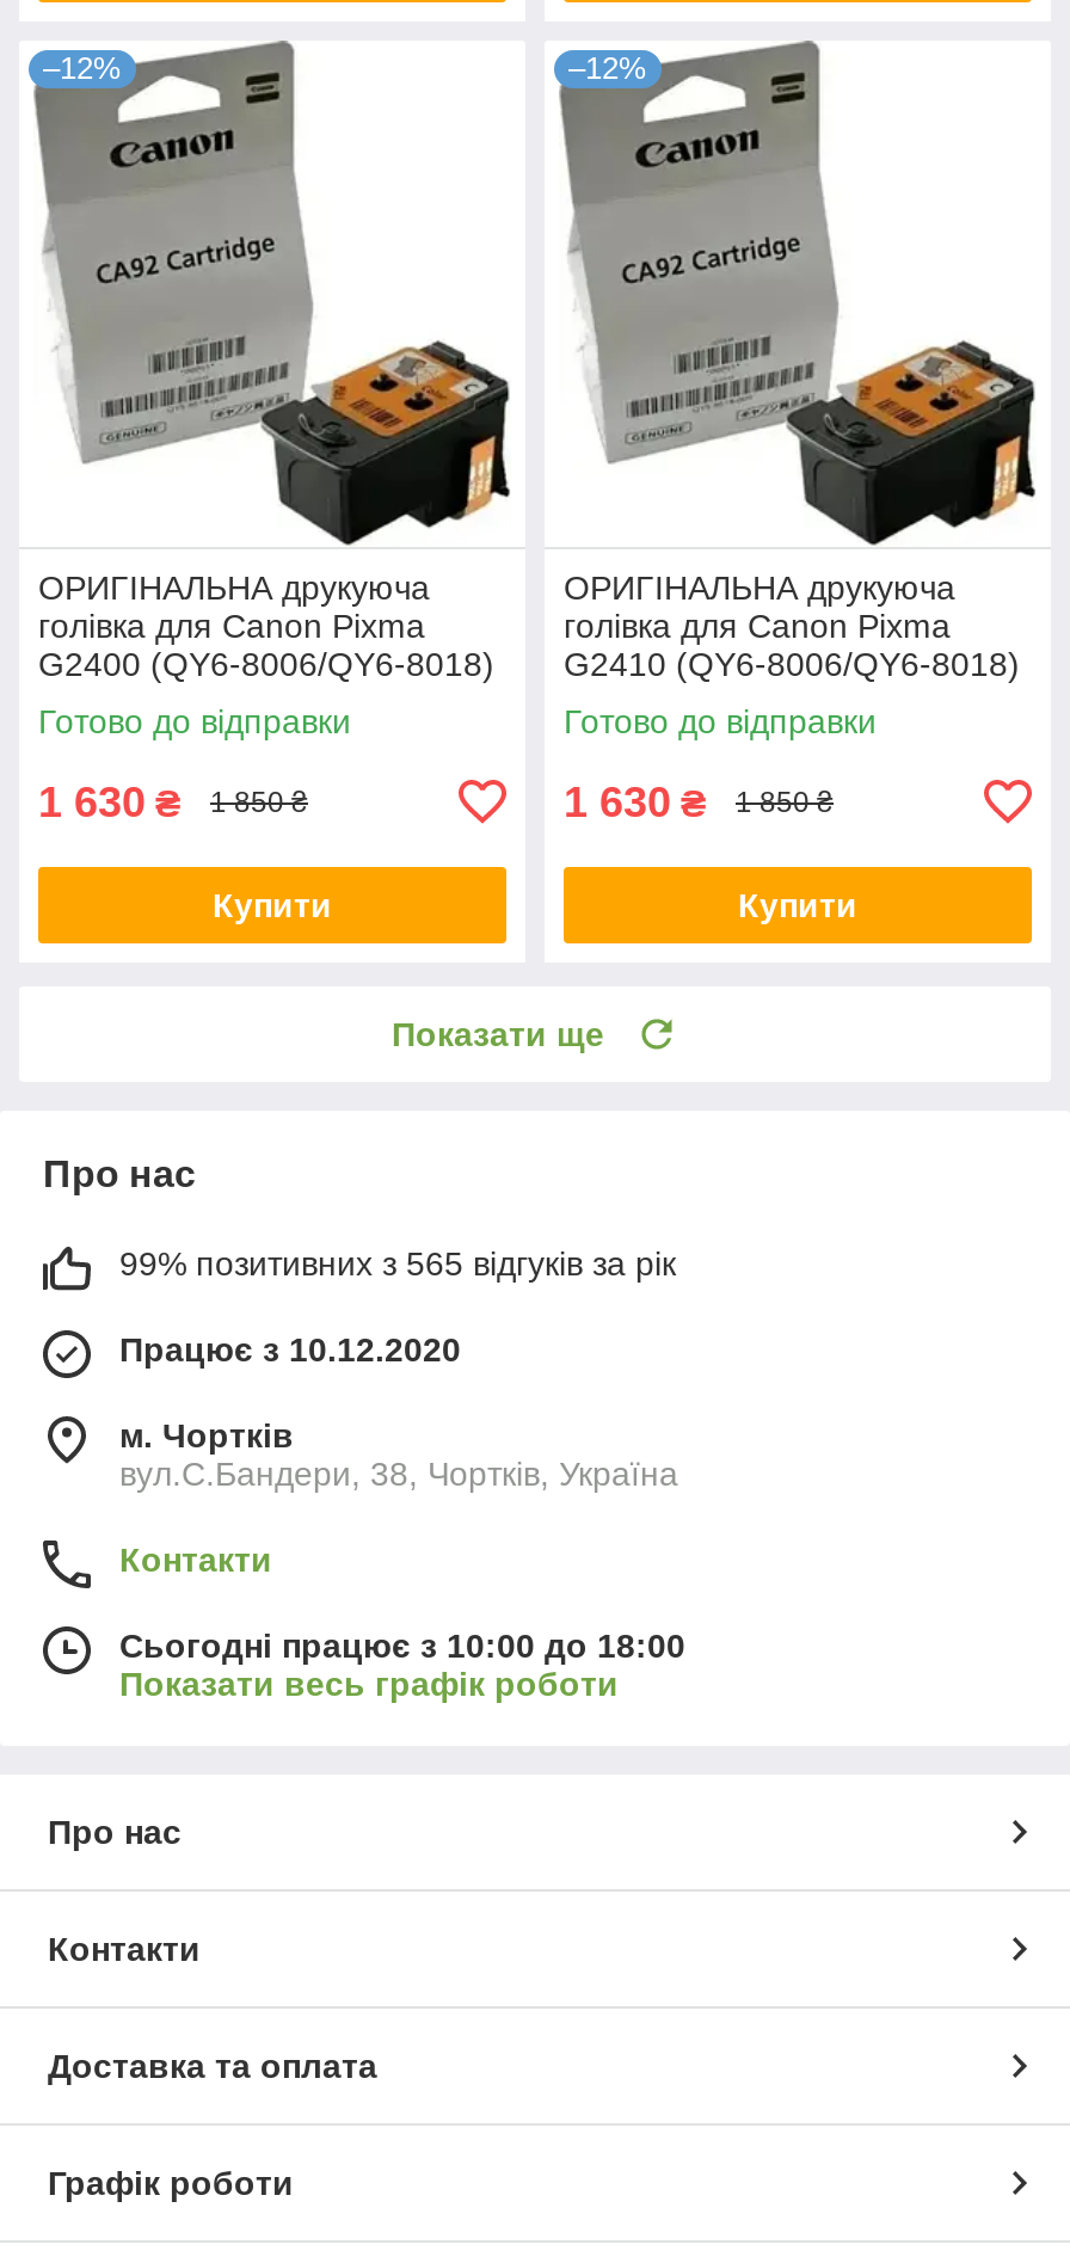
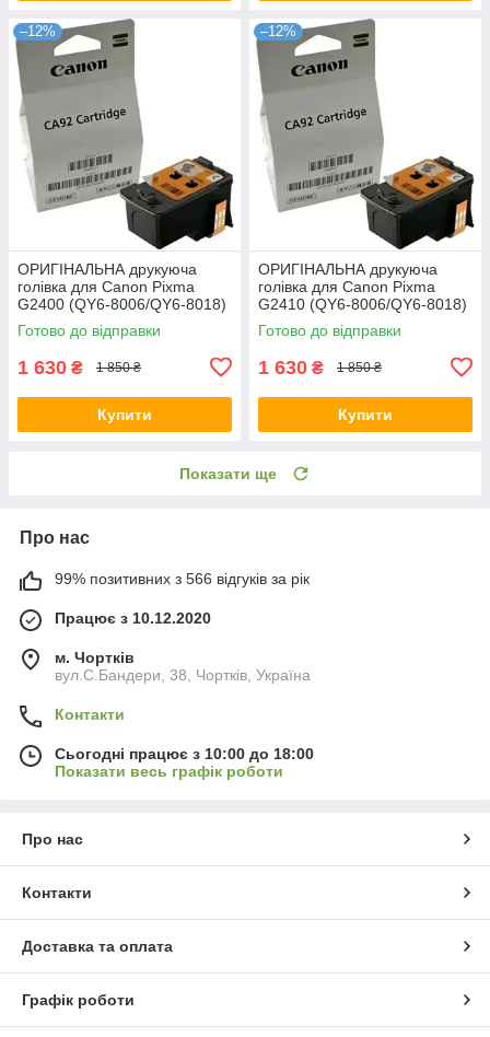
- 99% позитивних з 565 відгуків за рік
+ 99% позитивних з 566 відгуків за рік
